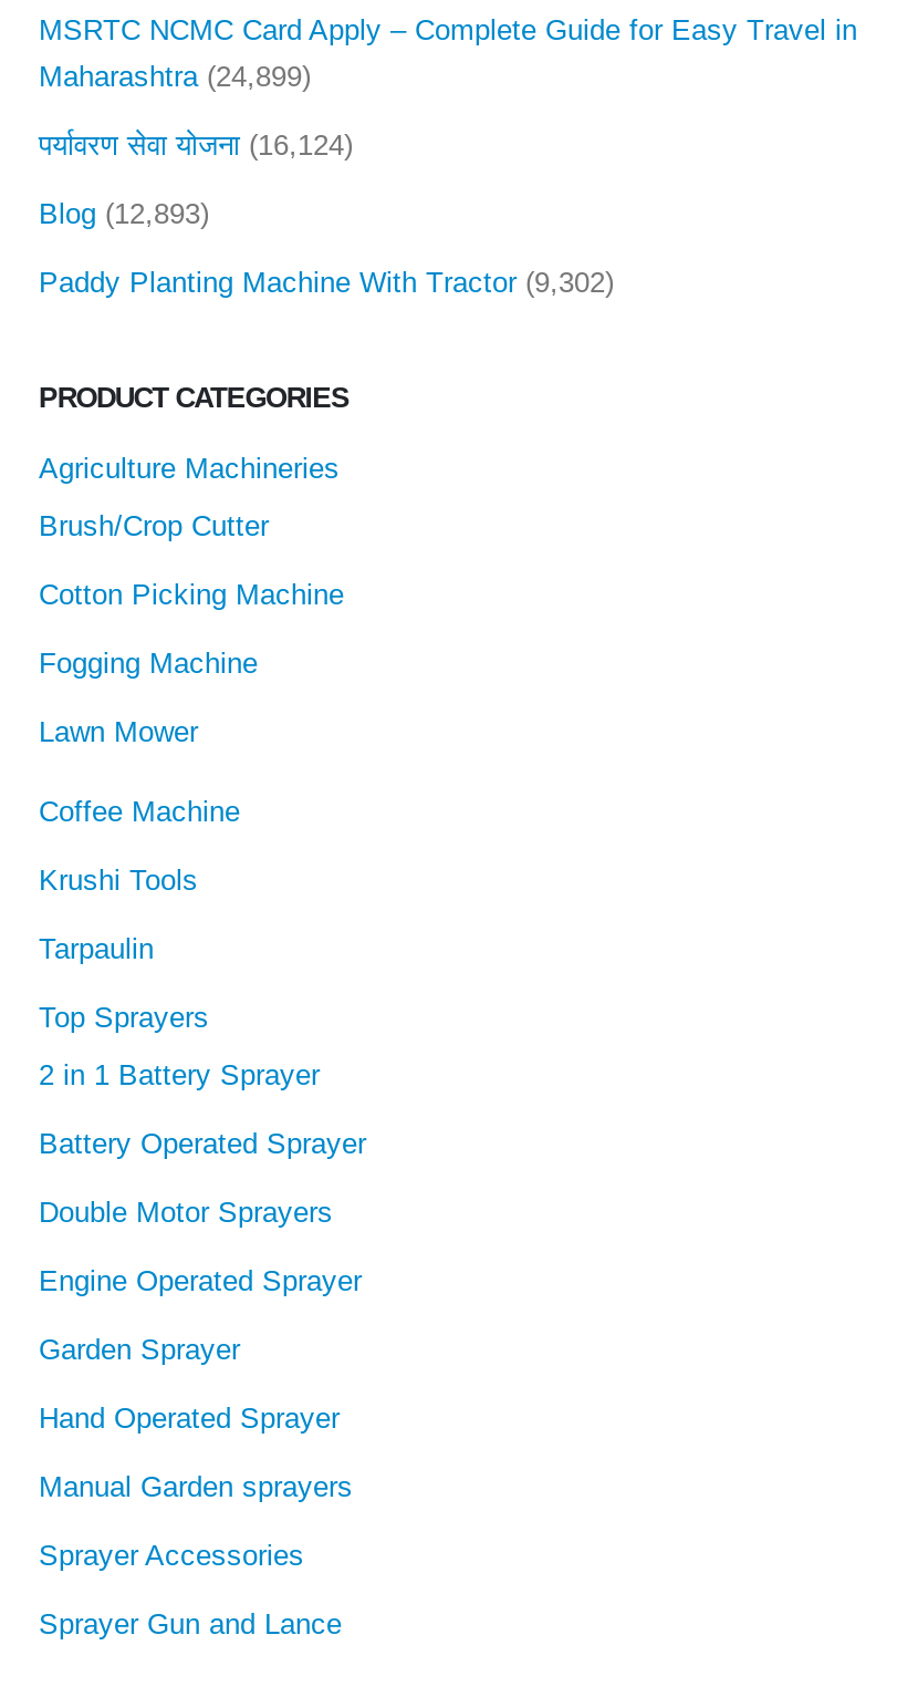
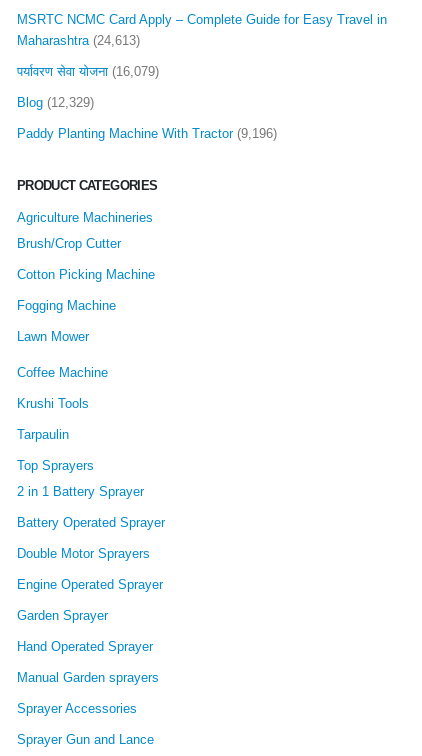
- Maharashtra (24,899)
+ Maharashtra (24,613)

- पर्यावरण सेवा योजना (16,124)
+ पर्यावरण सेवा योजना (16,079)

- Blog (12,893)
+ Blog (12,329)

- Paddy Planting Machine With Tractor (9,302)
+ Paddy Planting Machine With Tractor (9,196)
